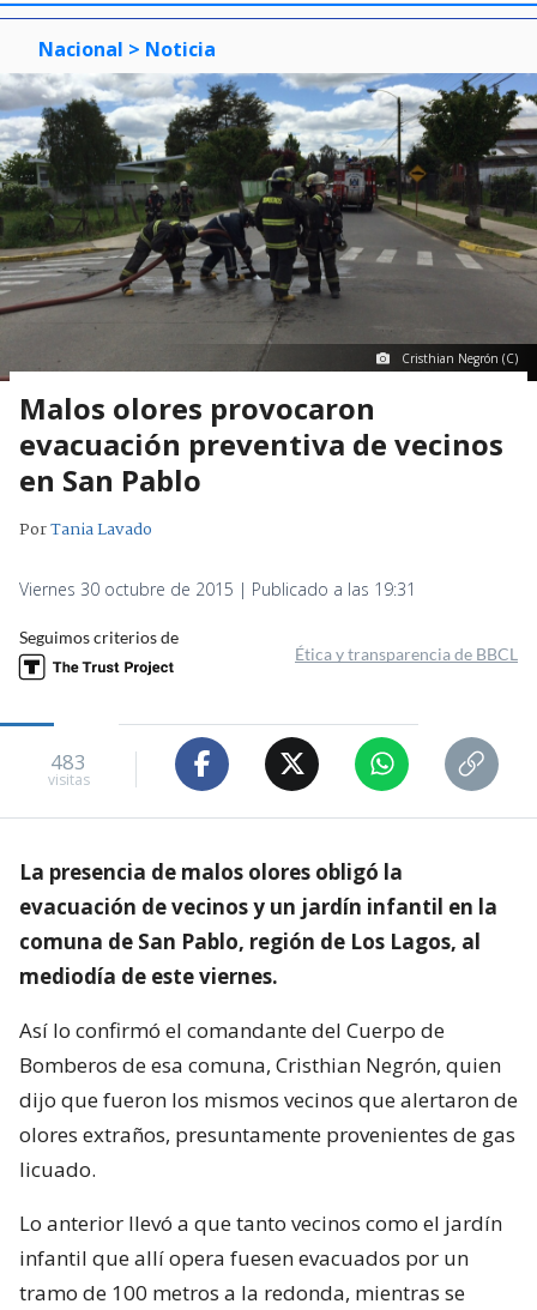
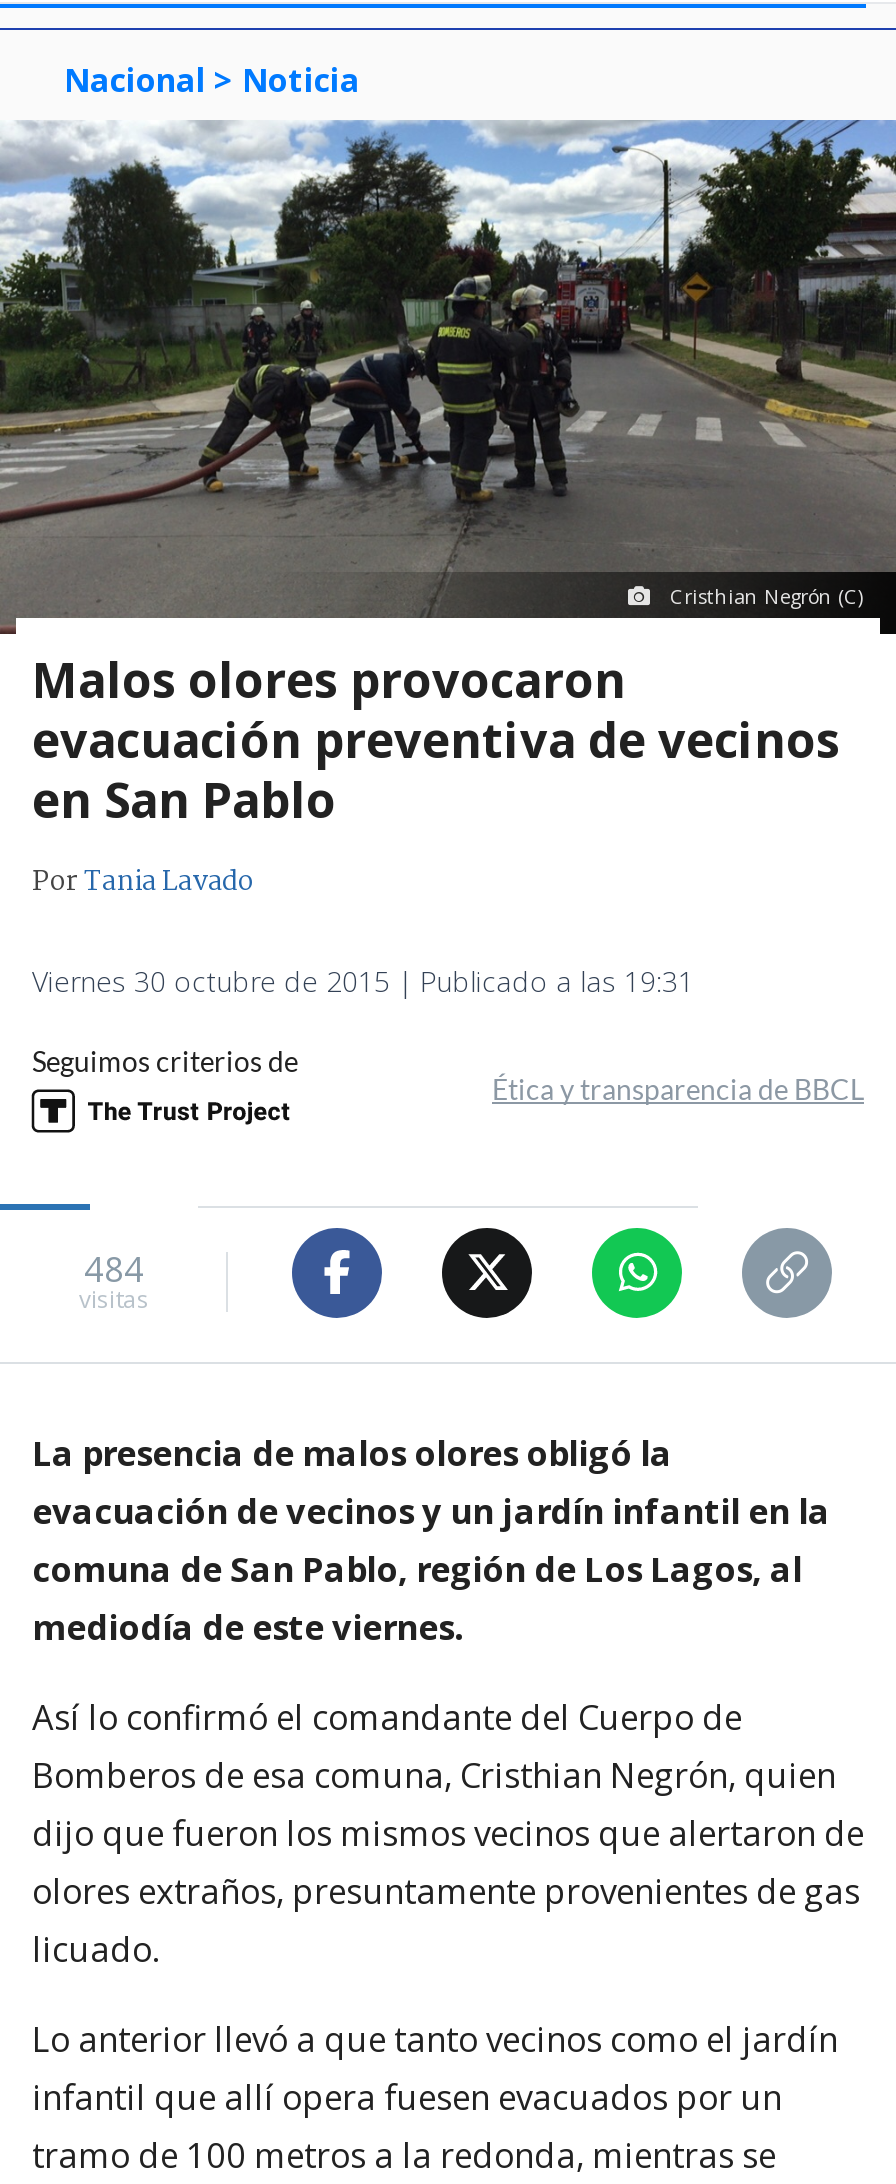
- 483
+ 484
